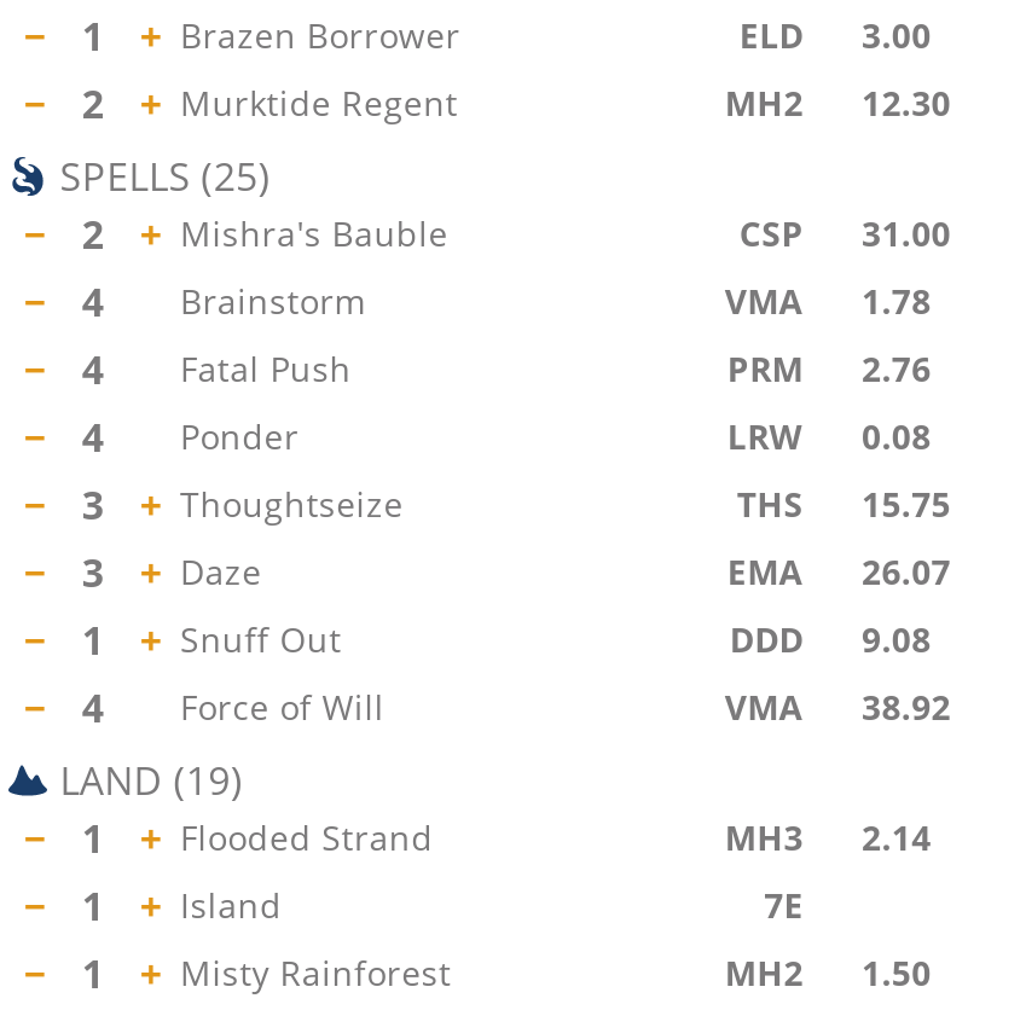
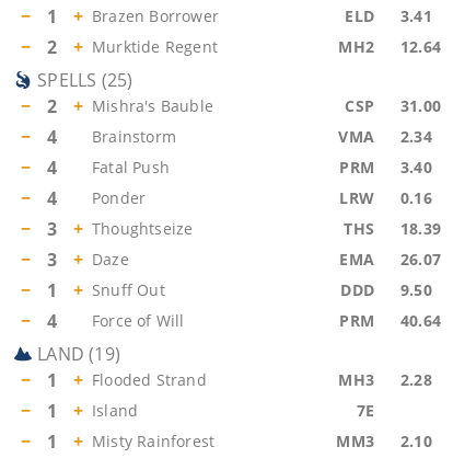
- ELD 3.00
+ ELD 3.41

- MH2 12.30
+ MH2 12.64

- VMA 1.78
+ VMA 2.34

- PRM 2.76
+ PRM 3.40

- LRW 0.08
+ LRW 0.16

- THS 15.75
+ THS 18.39

- DDD 9.08
+ DDD 9.50

- VMA
- 38.92
+ PRM
+ 40.64

- MH3 2.14
+ MH3 2.28

- MH2
- 1.50
+ MM3
+ 2.10
